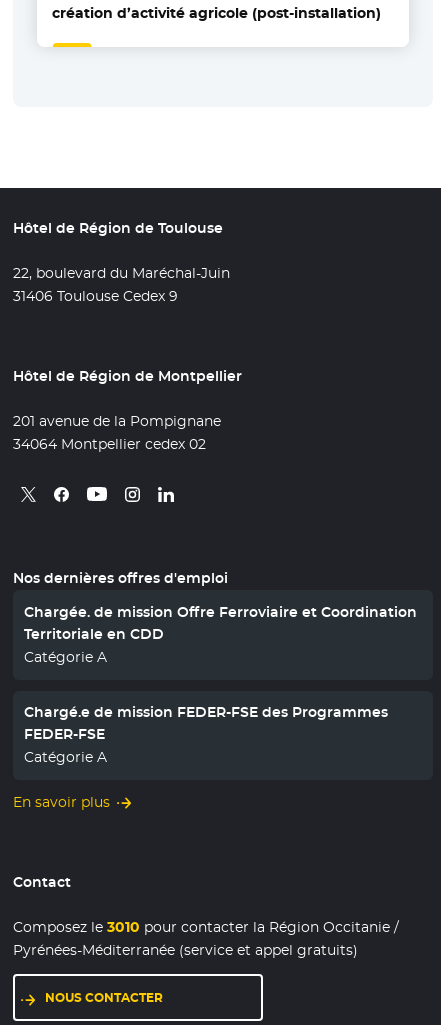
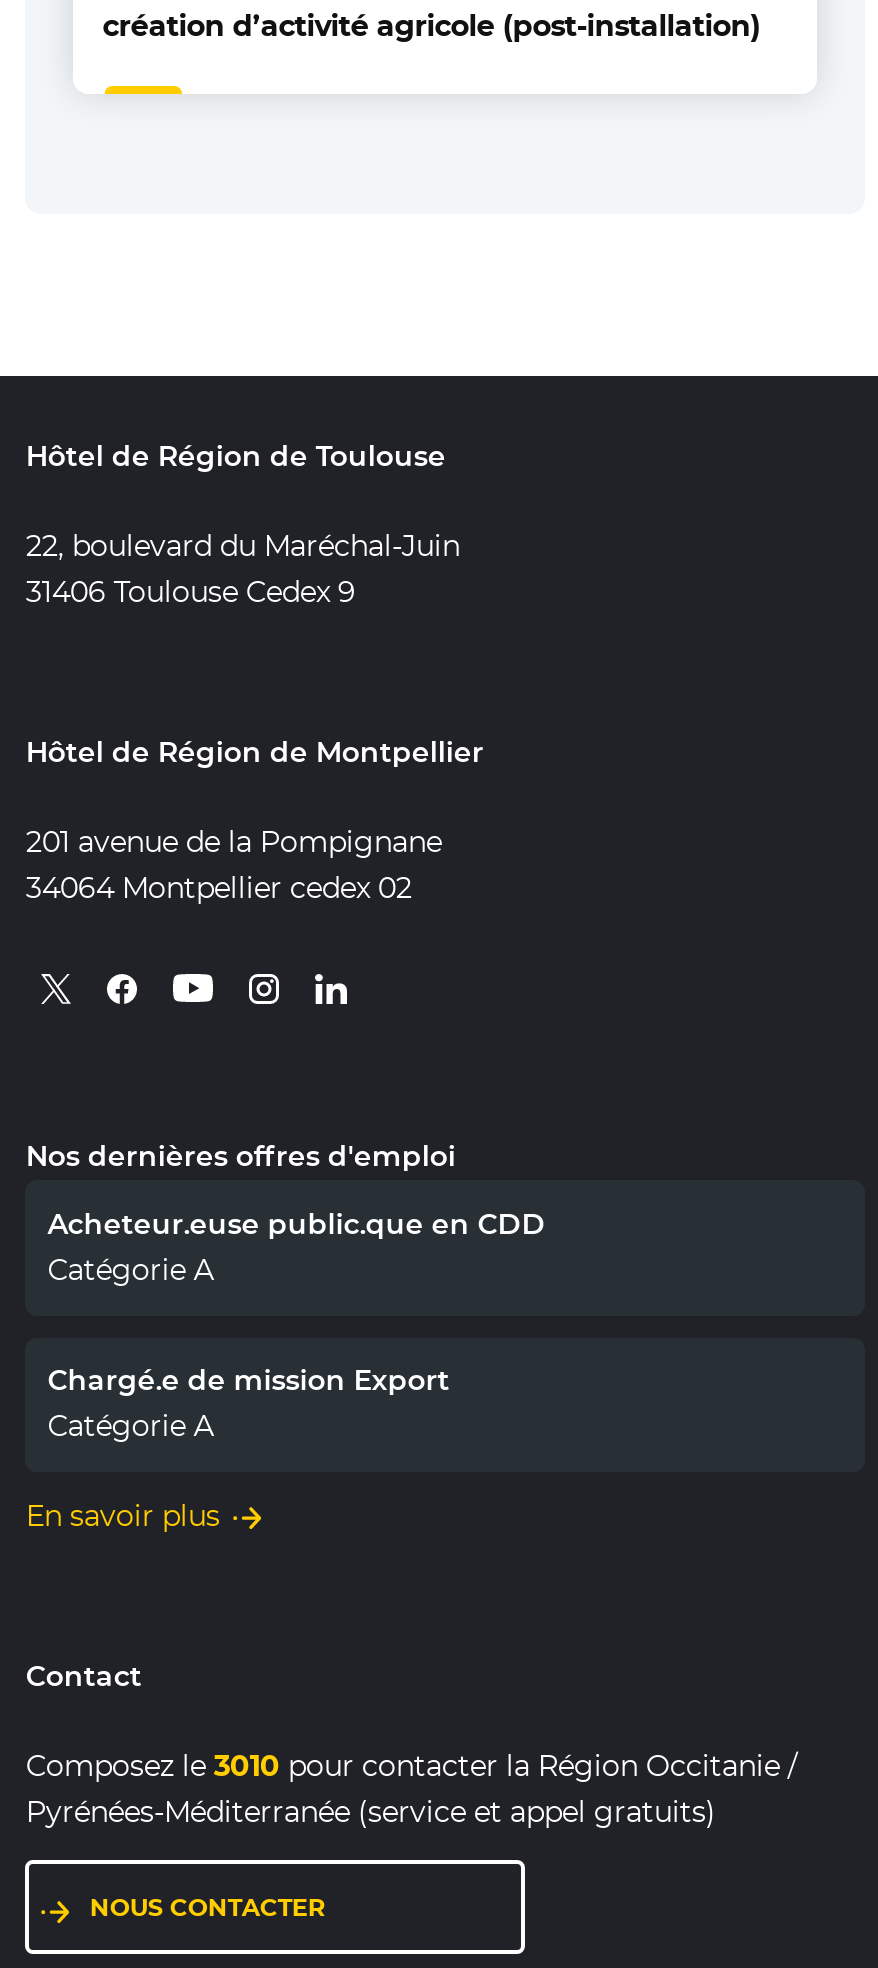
- Chargée. de mission Offre Ferroviaire et Coordination
- Territoriale en CDD
+ Acheteur.euse public.que en CDD

- Chargé.e de mission FEDER-FSE des Programmes
- FEDER-FSE
+ Chargé.e de mission Export
